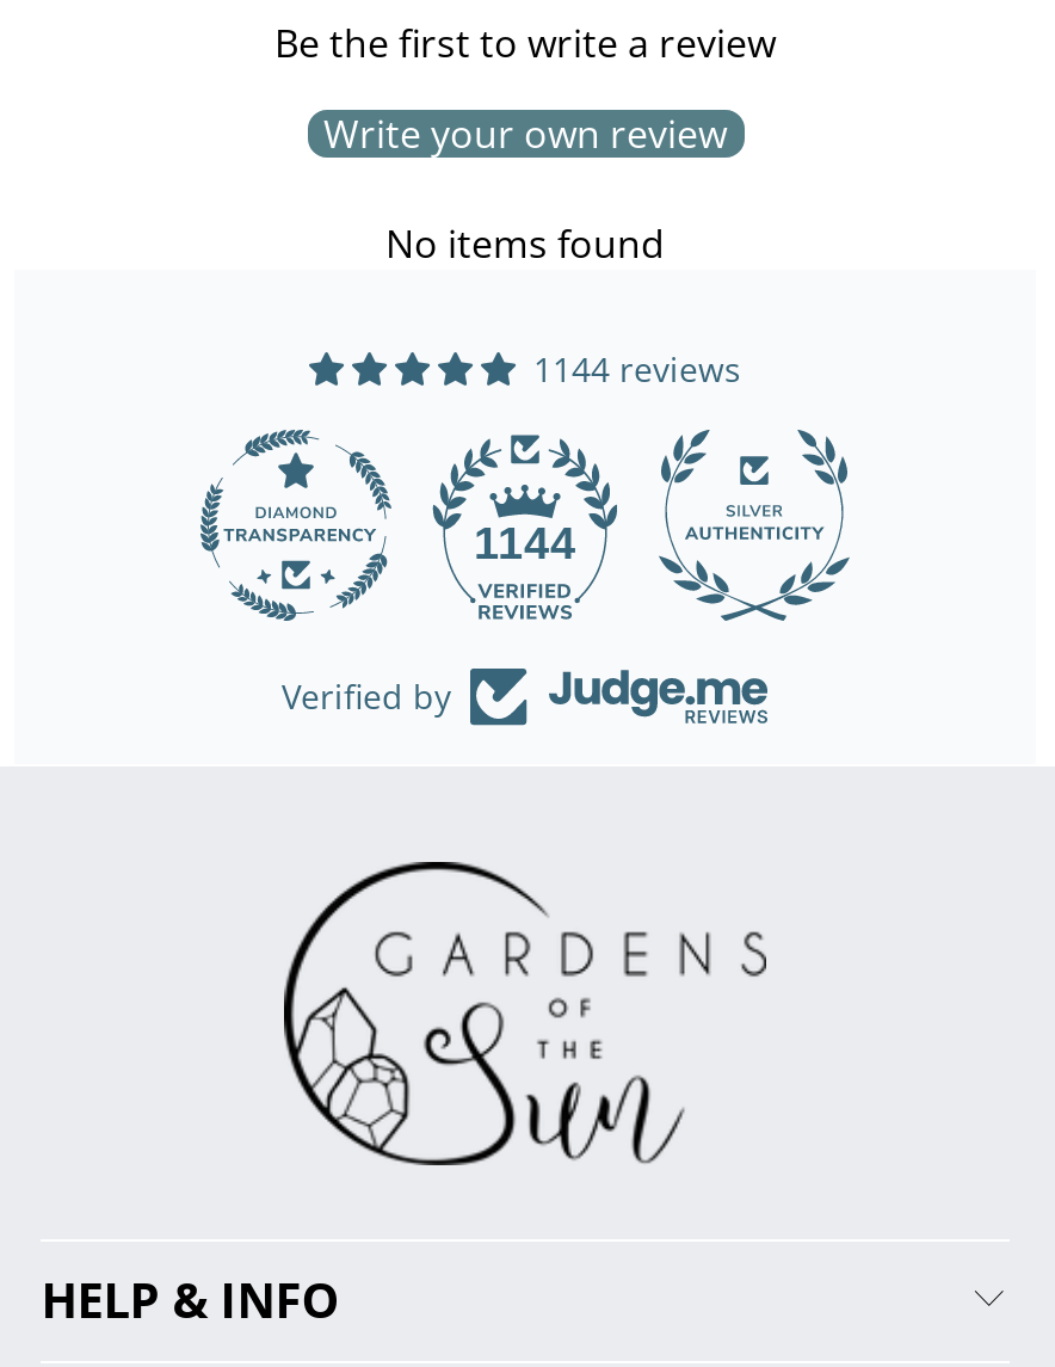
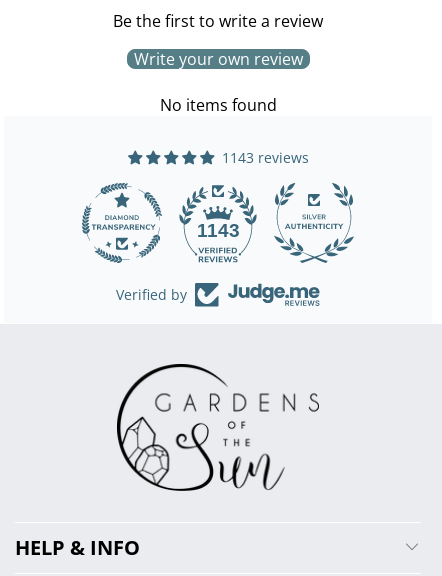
- 1144 reviews
+ 1143 reviews

- 1144
+ 1143
